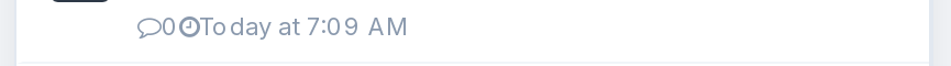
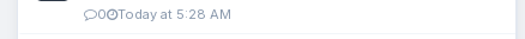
- 0 Today at 7:09 AM
+ 0 Today at 5:28 AM
